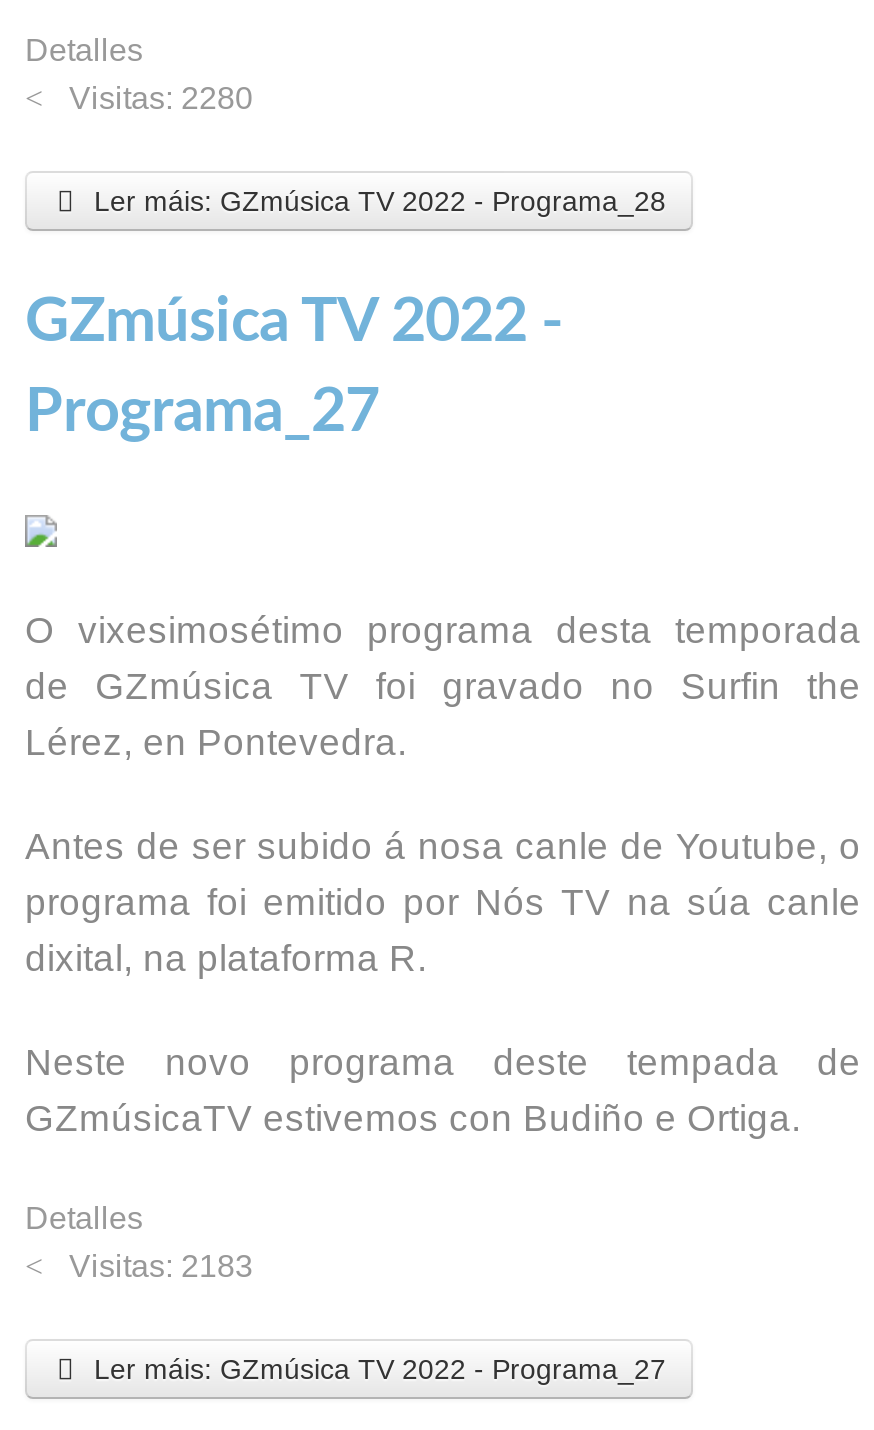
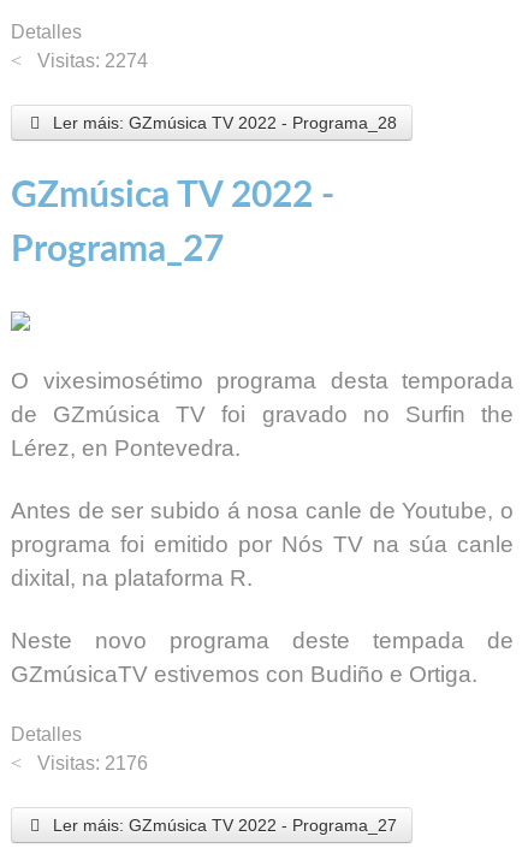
- Visitas: 2280
+ Visitas: 2274

- Visitas: 2183
+ Visitas: 2176
